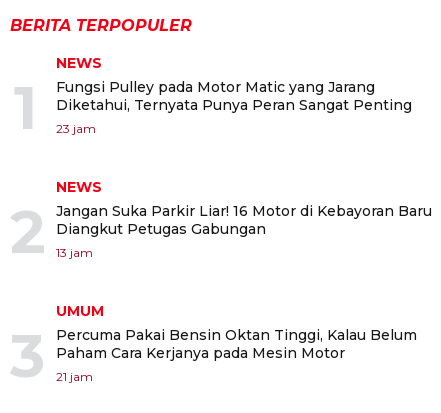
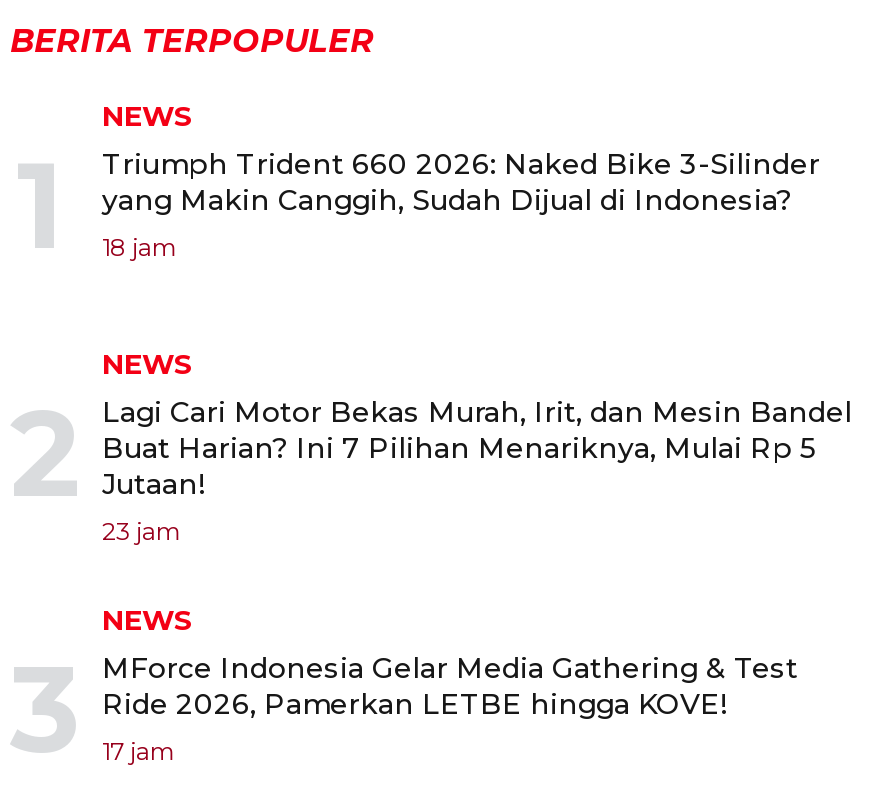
- Fungsi Pulley pada Motor Matic yang Jarang
- Diketahui, Ternyata Punya Peran Sangat Penting
- 23 jam
+ Triumph Trident 660 2026: Naked Bike 3-Silinder
+ yang Makin Canggih, Sudah Dijual di Indonesia?
+ 18 jam

- Jangan Suka Parkir Liar! 16 Motor di Kebayoran Baru
- Diangkut Petugas Gabungan
- 13 jam
+ Lagi Cari Motor Bekas Murah, Irit, dan Mesin Bandel
+ Buat Harian? Ini 7 Pilihan Menariknya, Mulai Rp 5
+ Jutaan!
+ 23 jam

- UMUM
- Percuma Pakai Bensin Oktan Tinggi, Kalau Belum
- Paham Cara Kerjanya pada Mesin Motor
- 21 jam
+ NEWS
+ MForce Indonesia Gelar Media Gathering & Test
+ Ride 2026, Pamerkan LETBE hingga KOVE!
+ 17 jam
